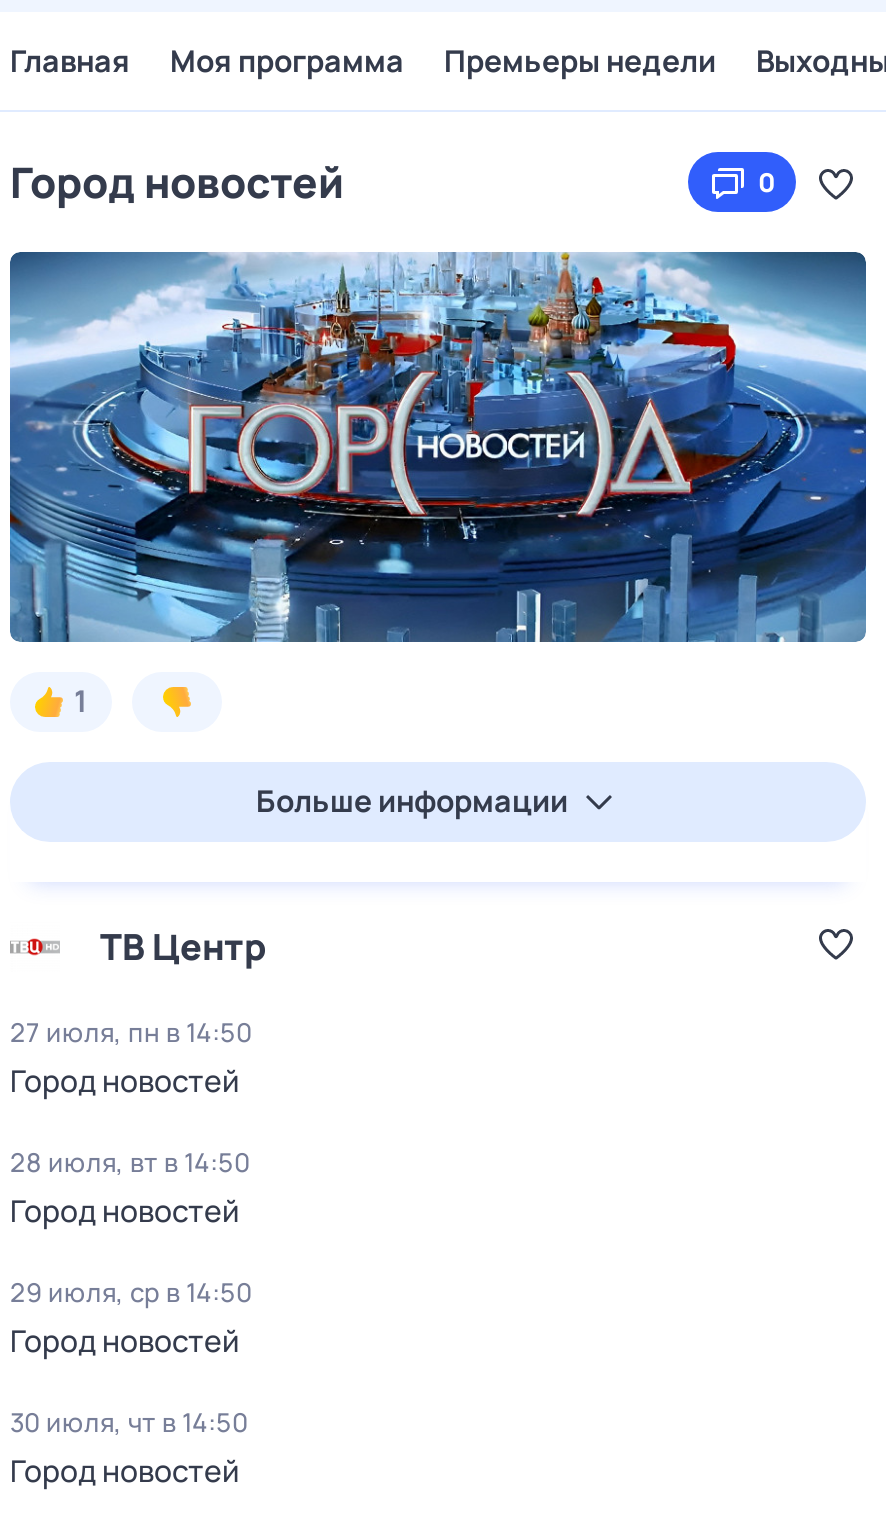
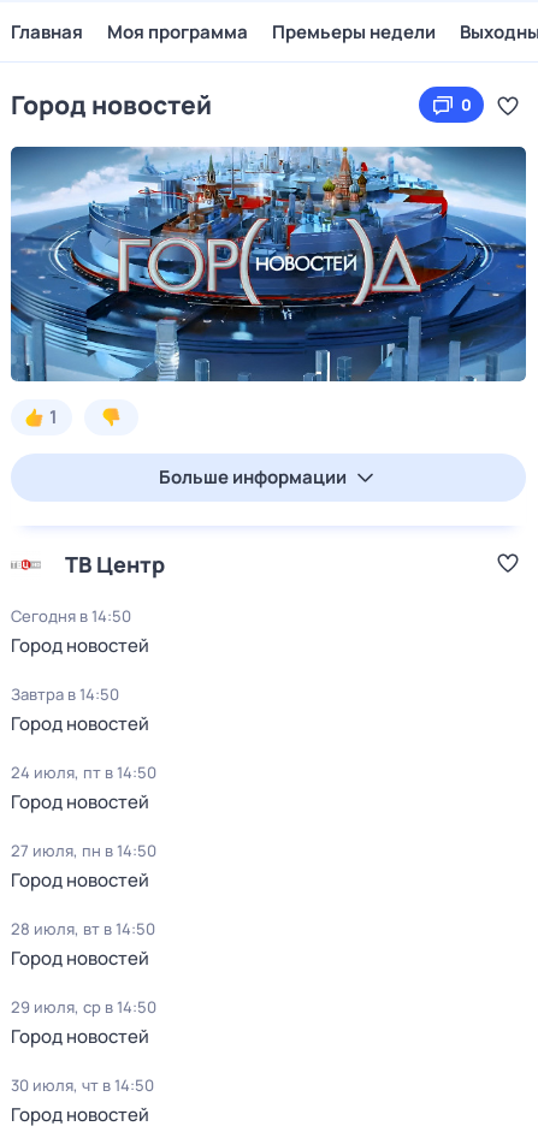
+ Сегодня в 14:50
+ Город новостей
+ Завтра в 14:50
+ Город новостей
+ 24 июля, пт в 14:50
+ Город новостей
